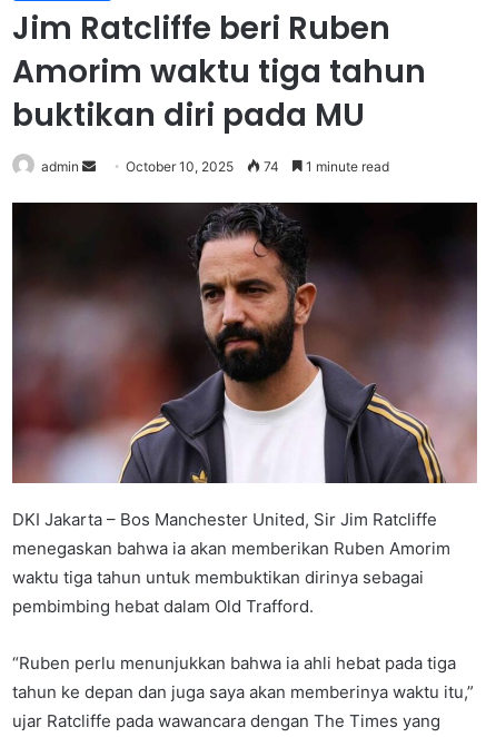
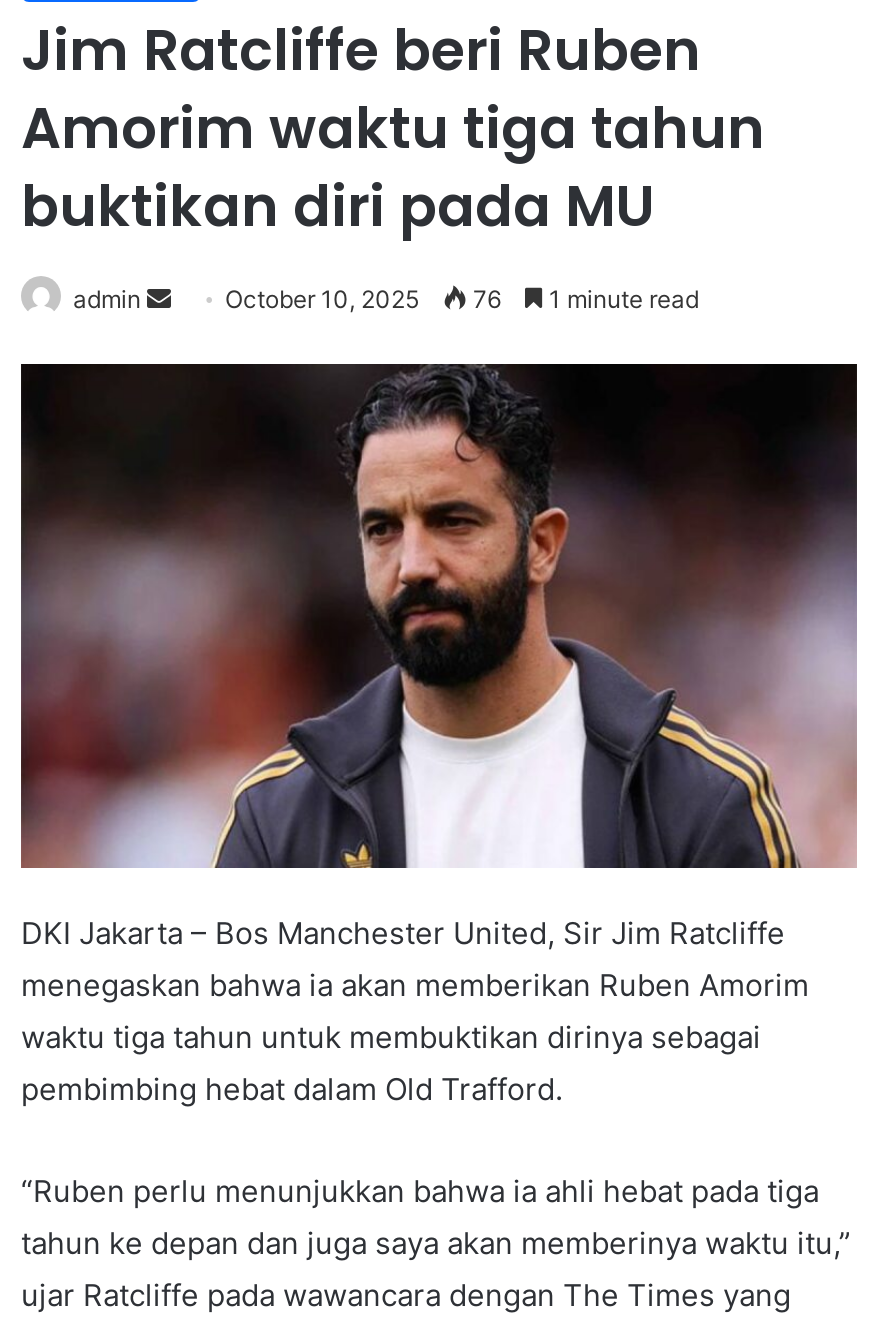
- 74
+ 76
